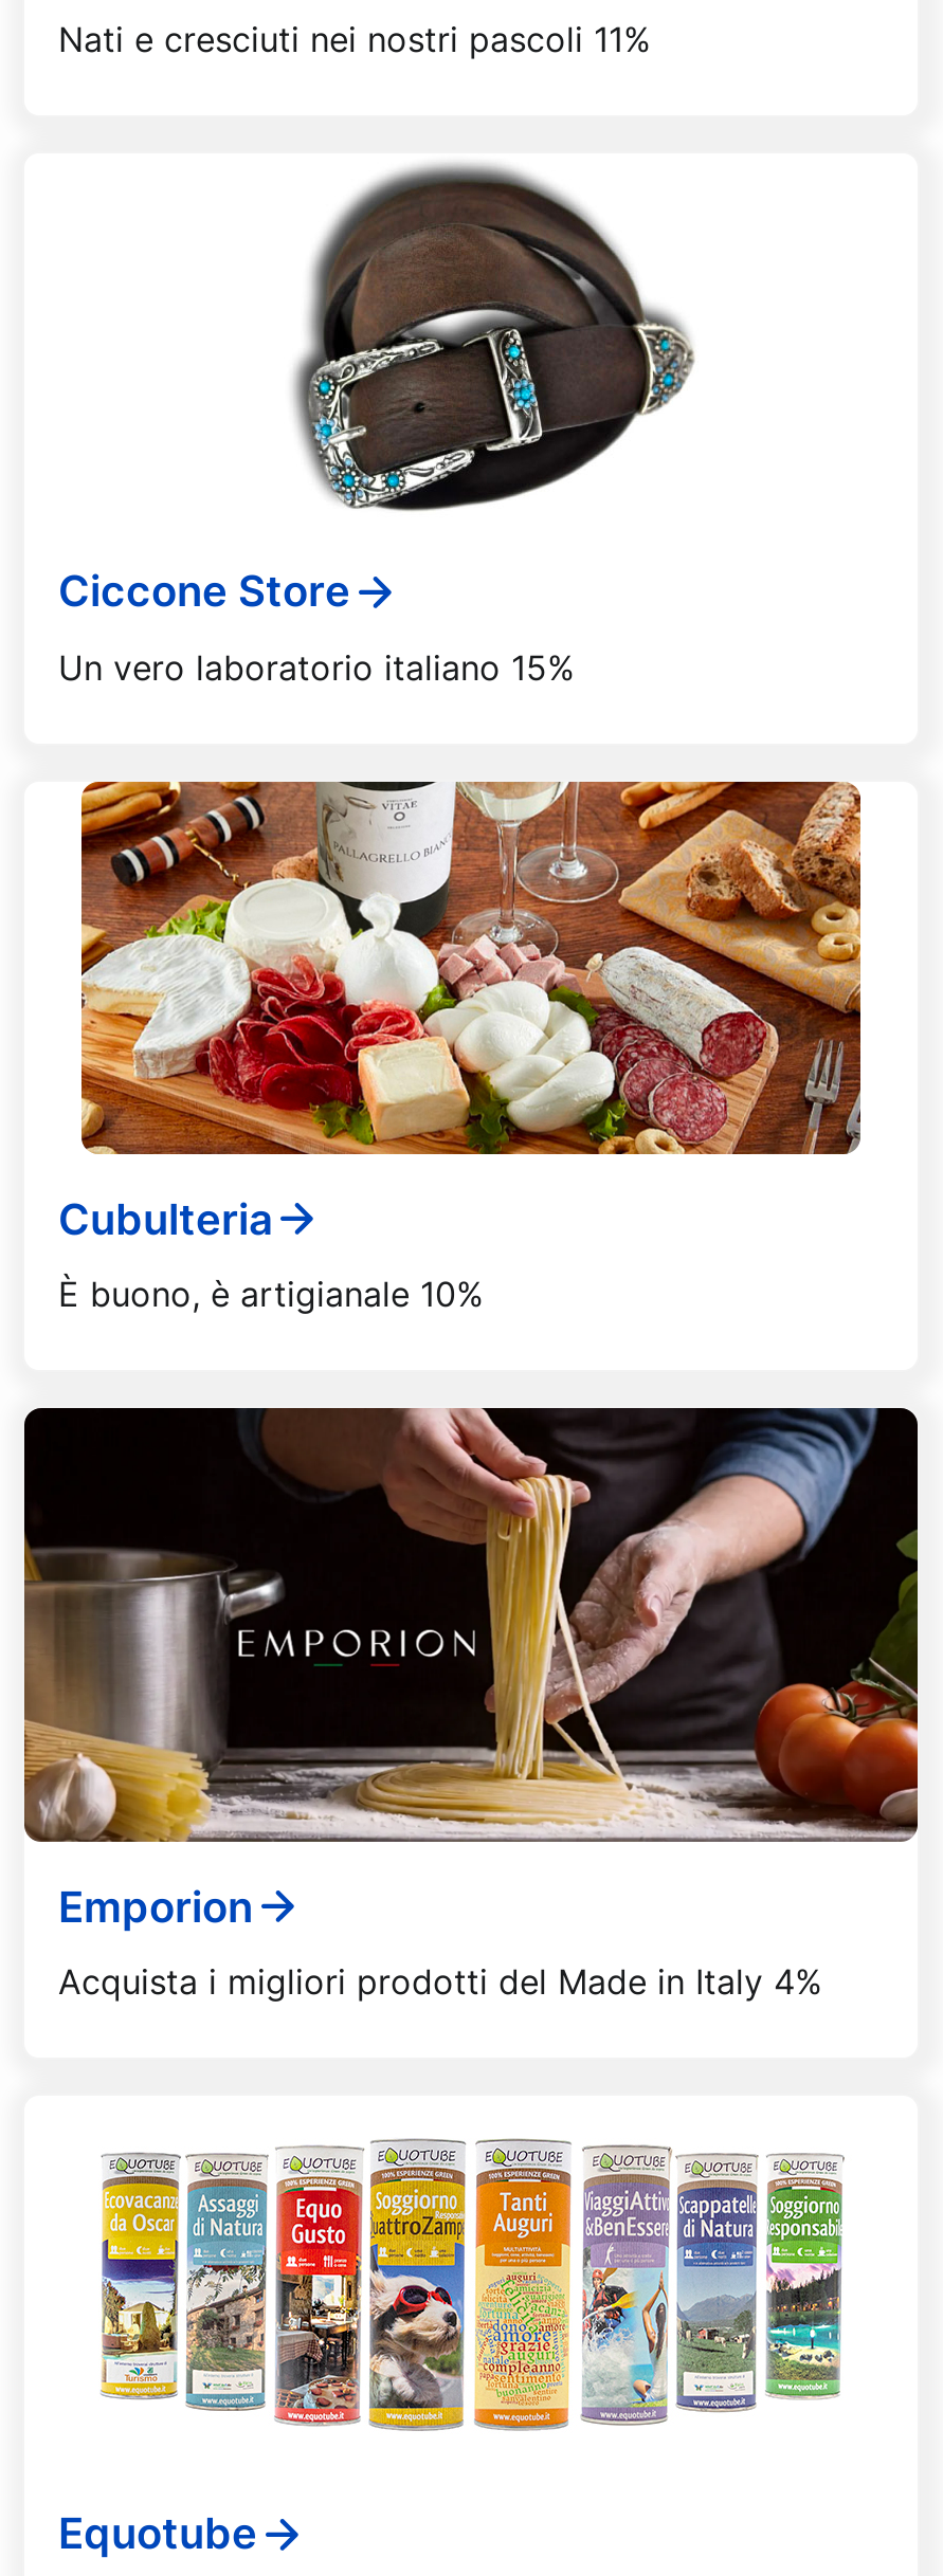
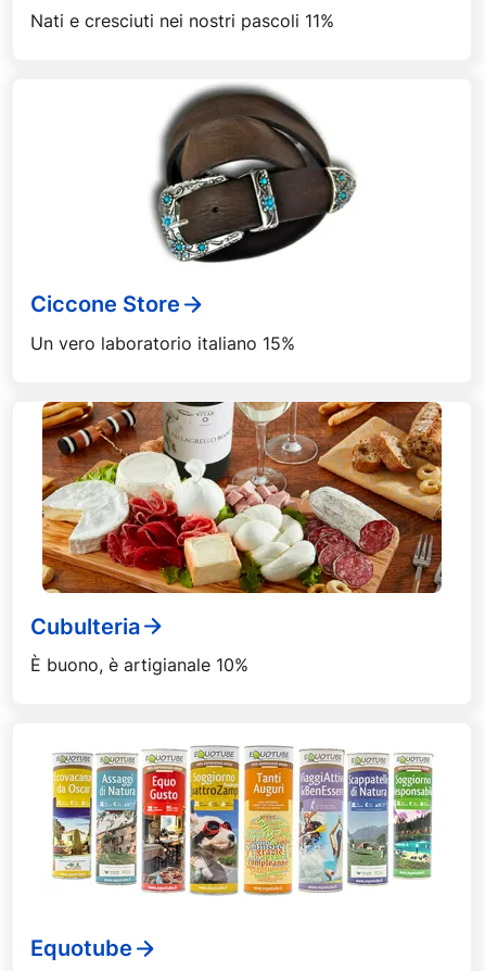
- [image]
- Emporion
- Acquista i migliori prodotti del Made in Italy 4%
